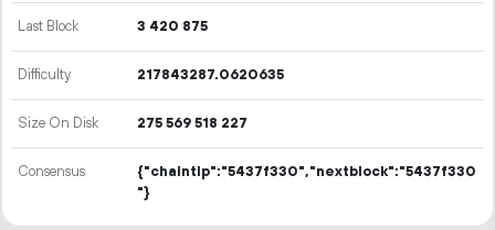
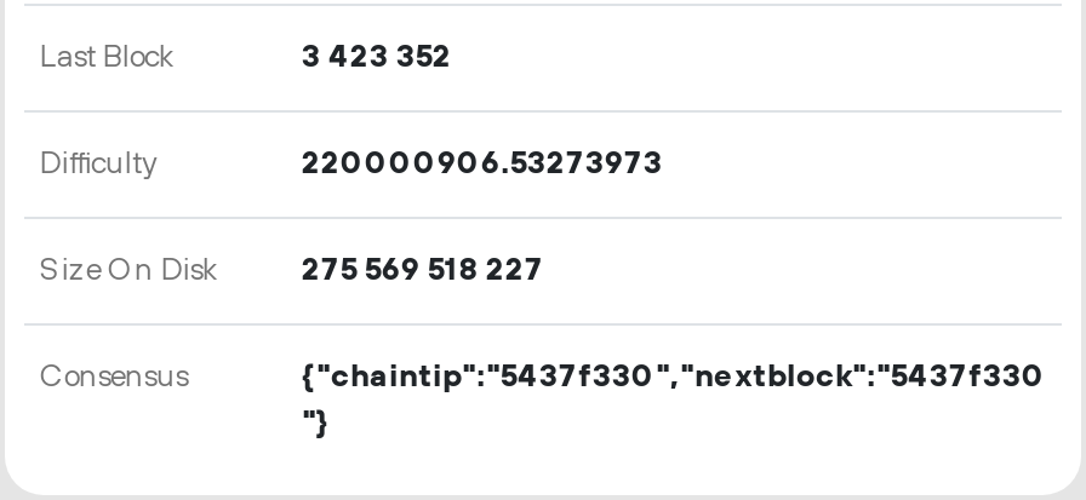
- 3 420 875
+ 3 423 352

- 217843287.0620635
+ 220000906.53273973
